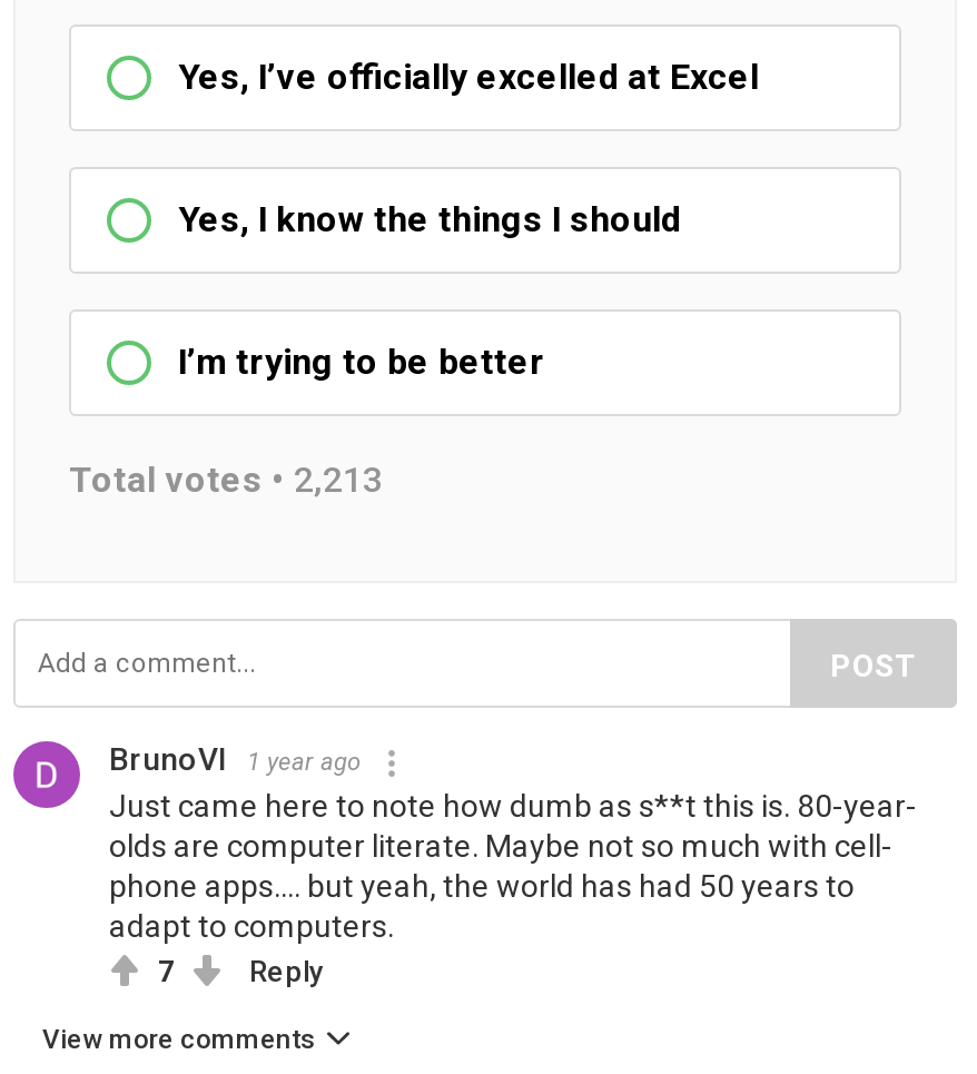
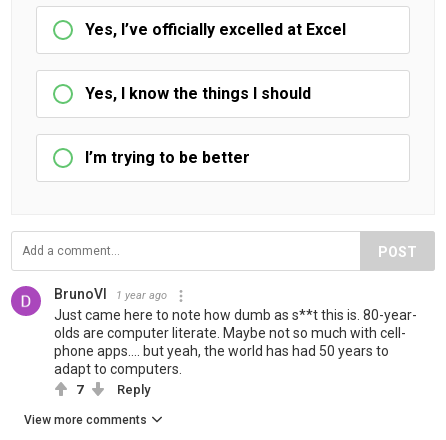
- Total votes • 2,213
